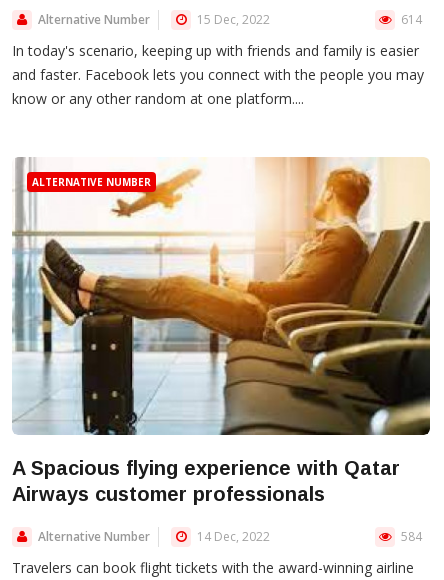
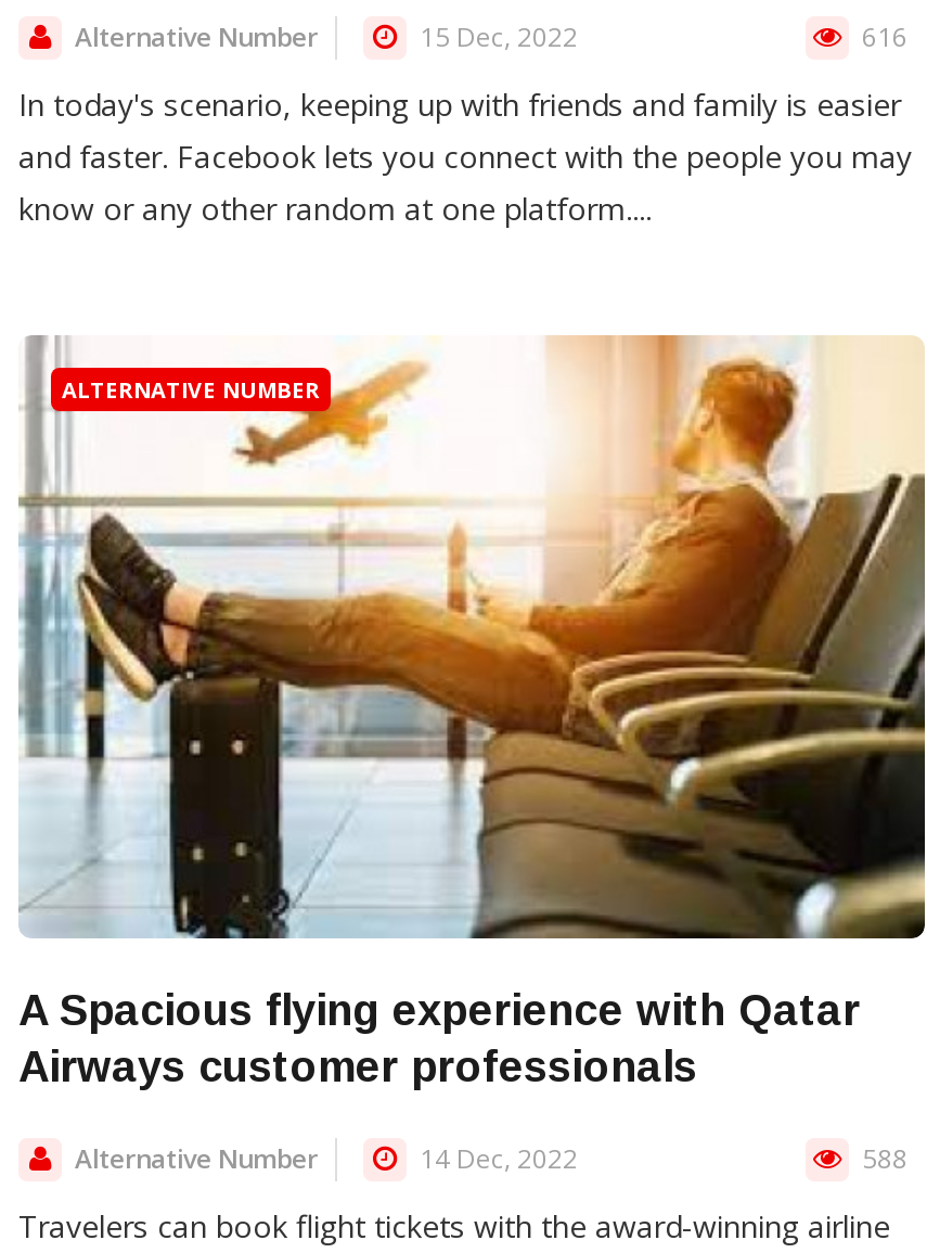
- 614
+ 616

- 584
+ 588
